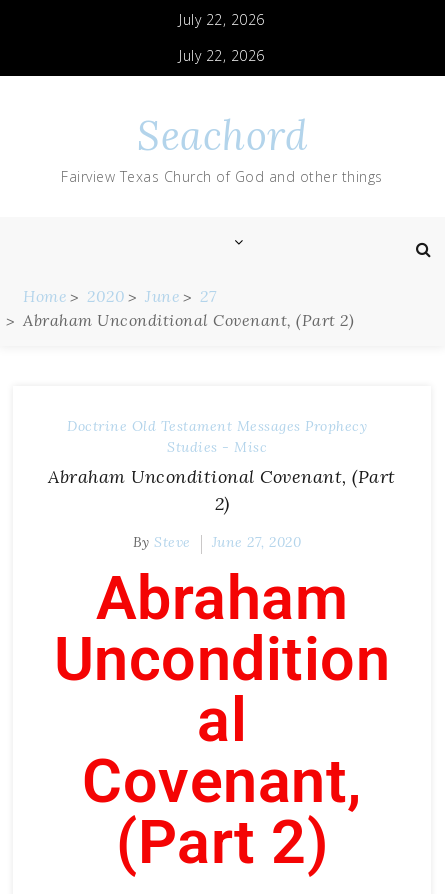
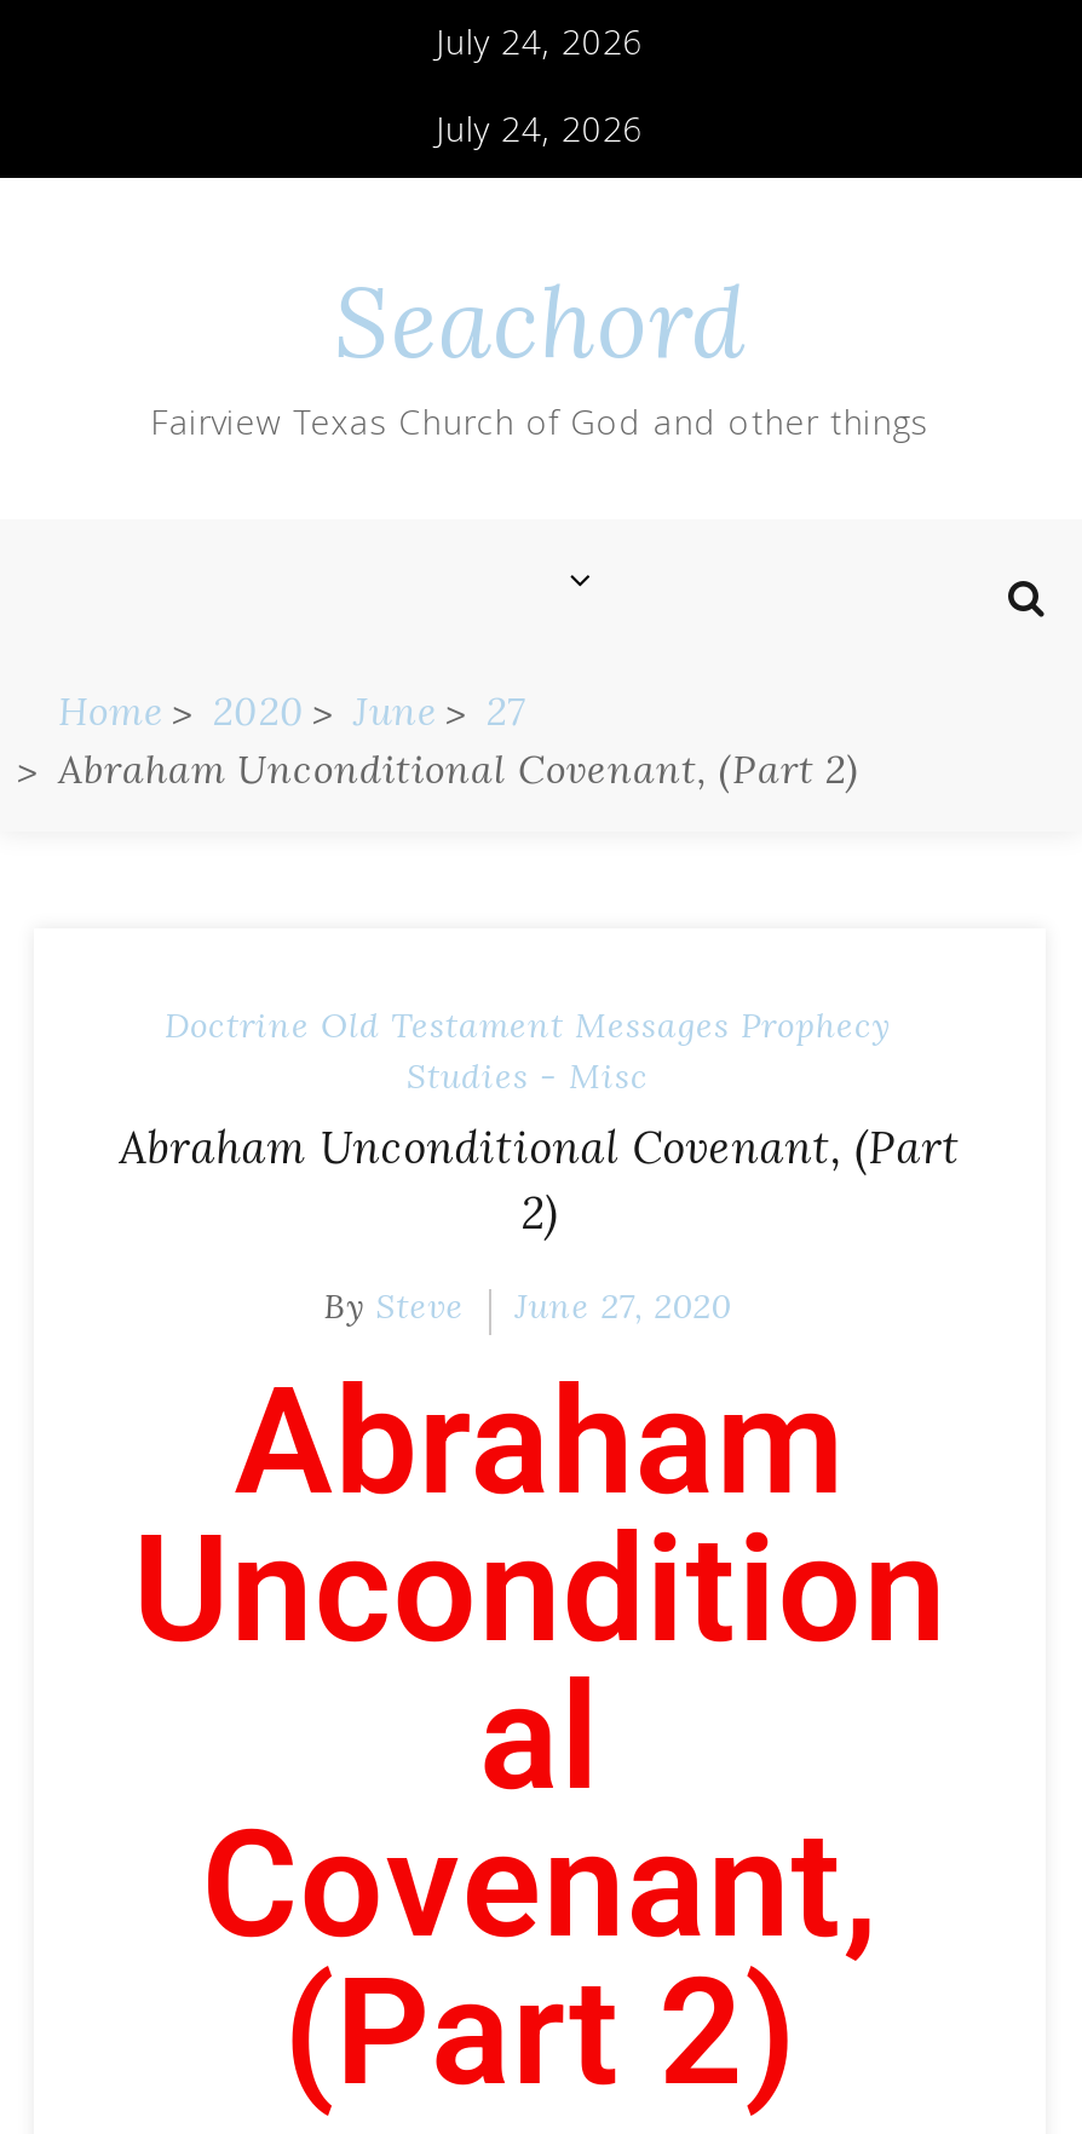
- July 22, 2026
+ July 24, 2026

- July 22, 2026
+ July 24, 2026
